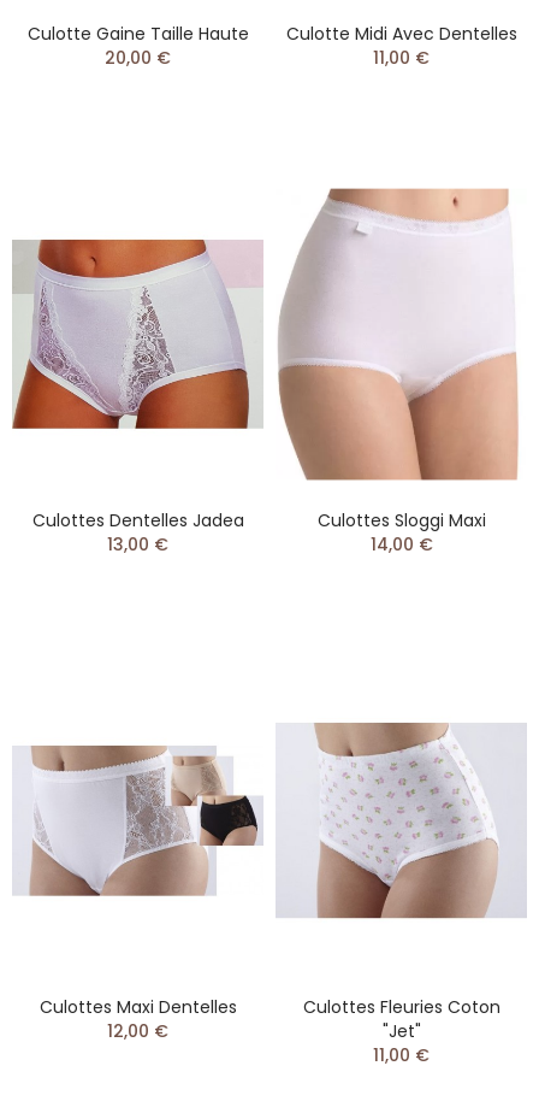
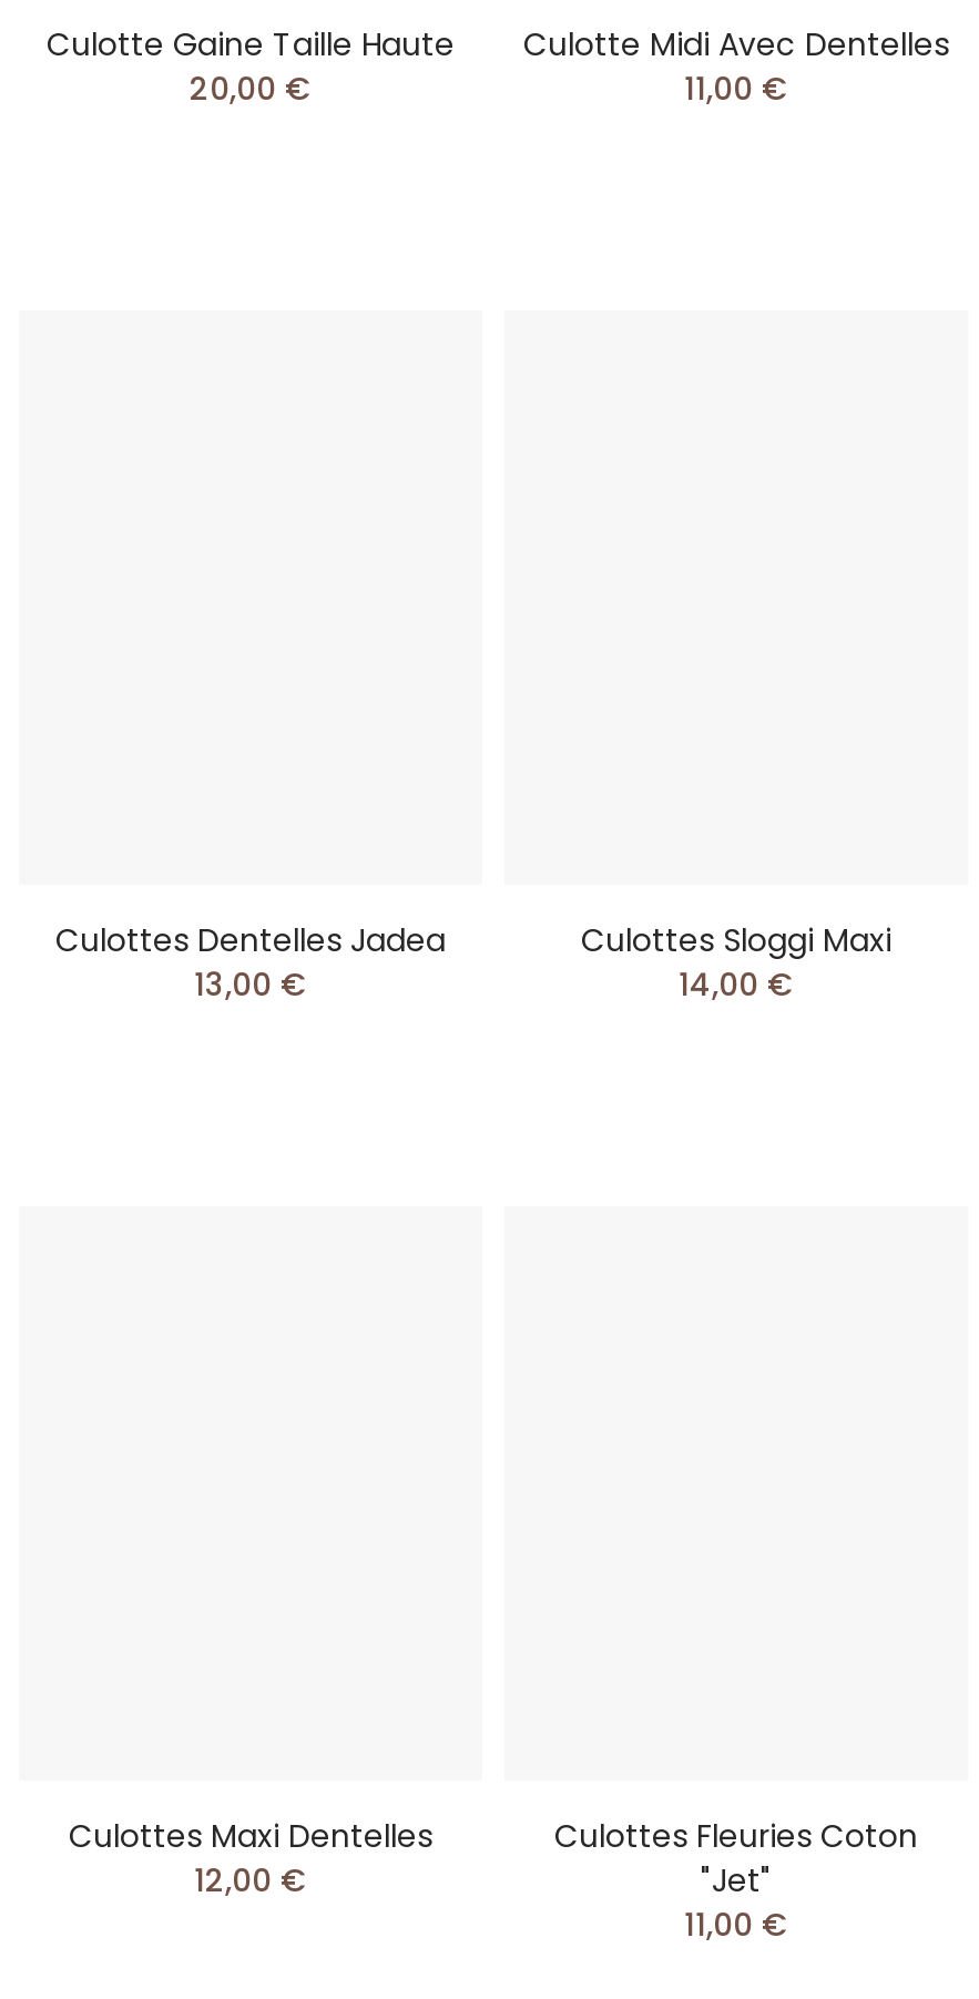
- [image]

- [image]

- [image]

- [image]
